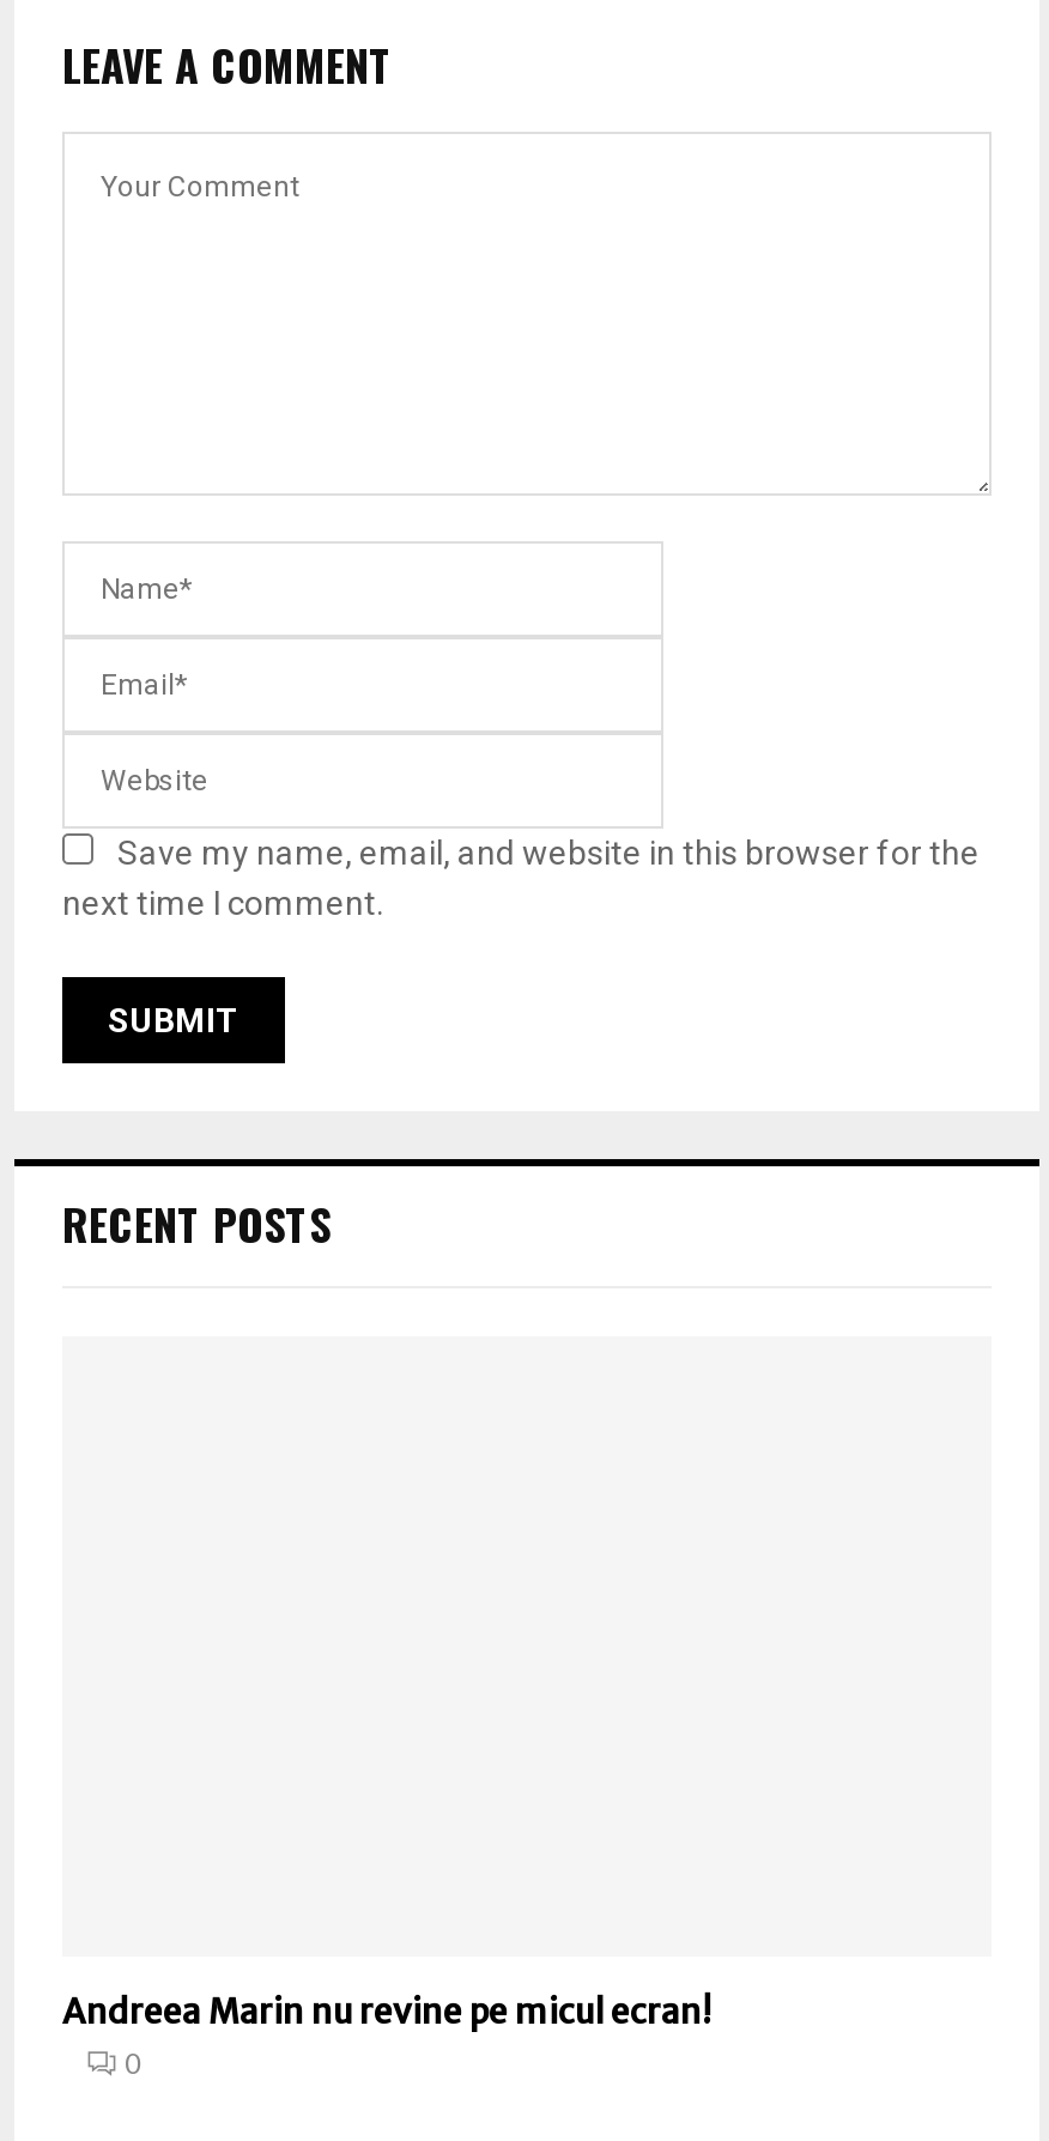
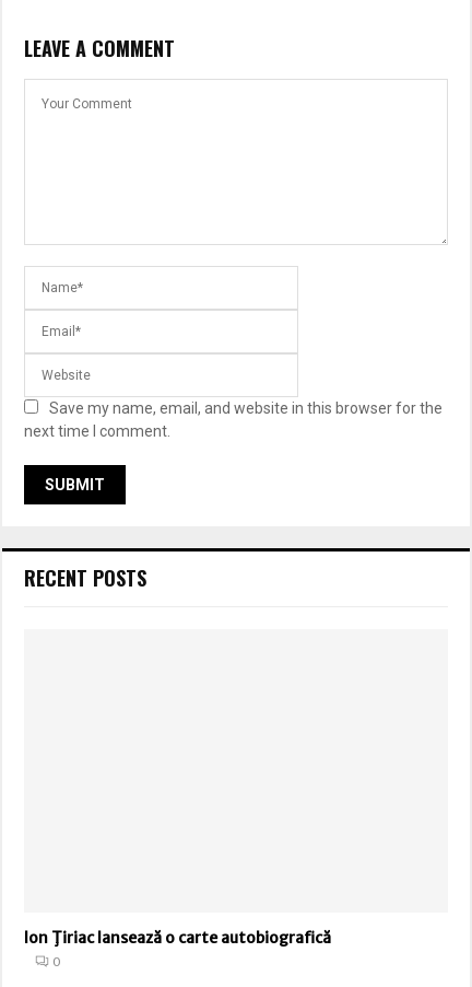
- Andreea Marin nu revine pe micul ecran!
+ Ion Ţiriac lansează o carte autobiografică
